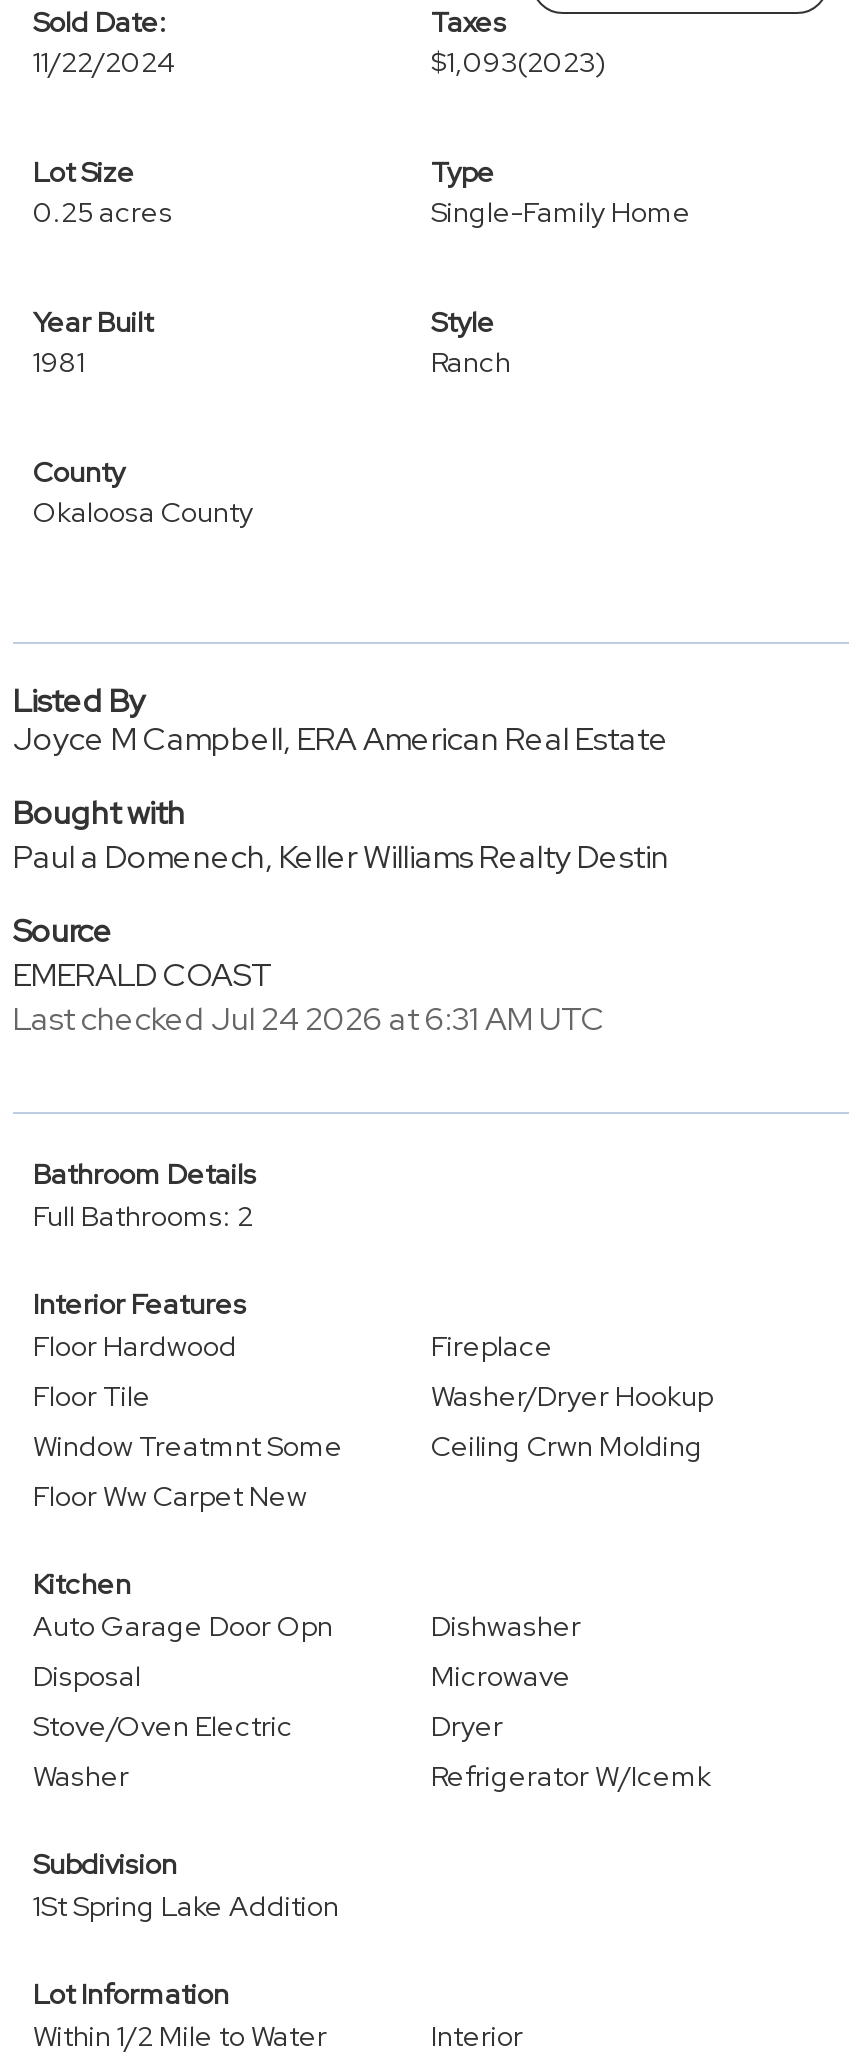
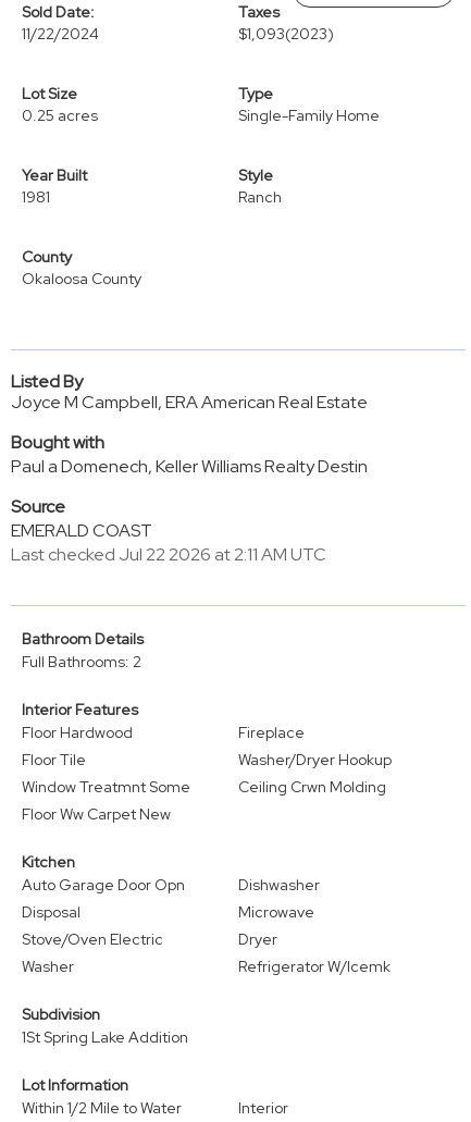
- Last checked Jul 24 2026 at 6:31 AM UTC
+ Last checked Jul 22 2026 at 2:11 AM UTC
